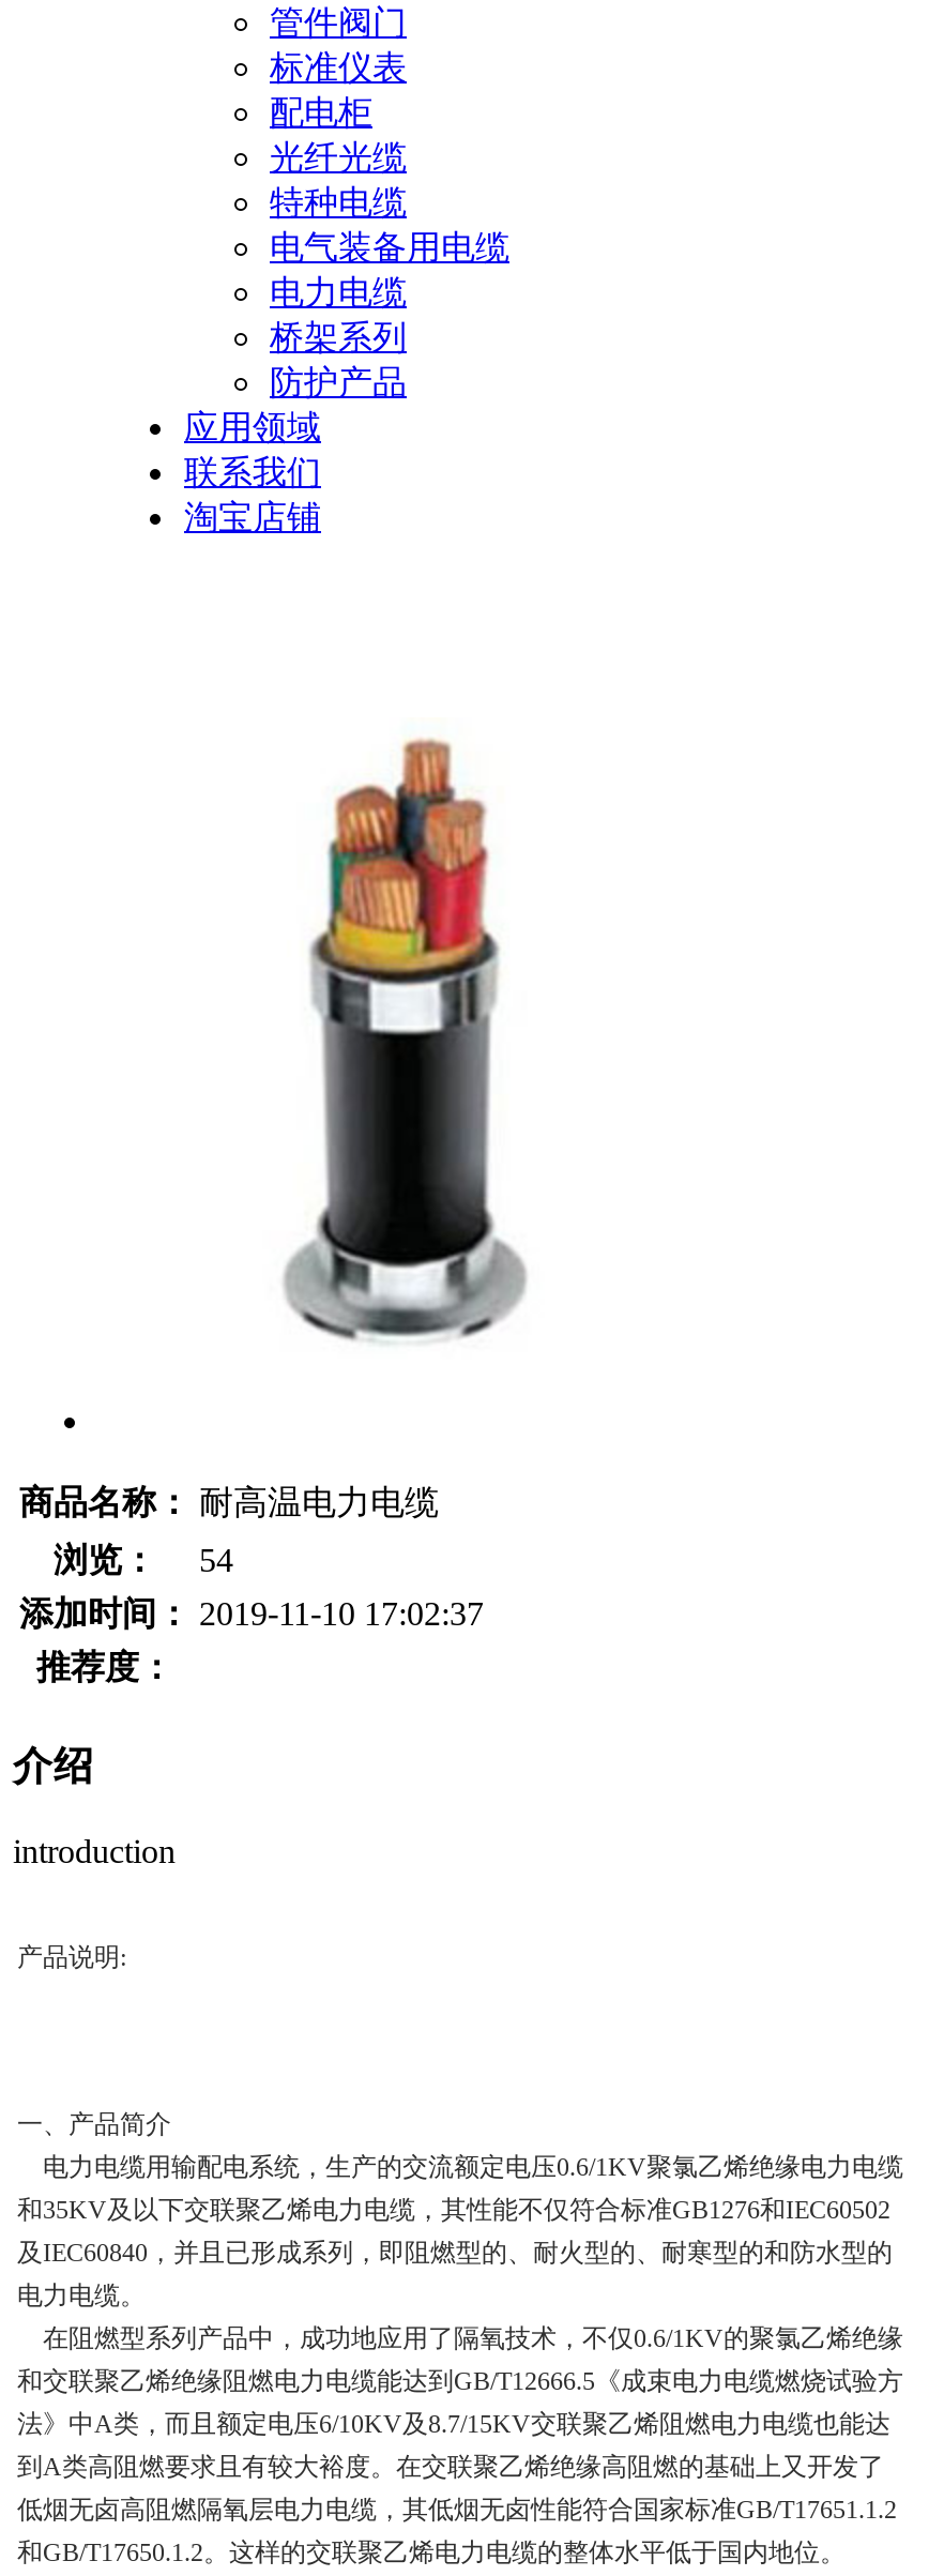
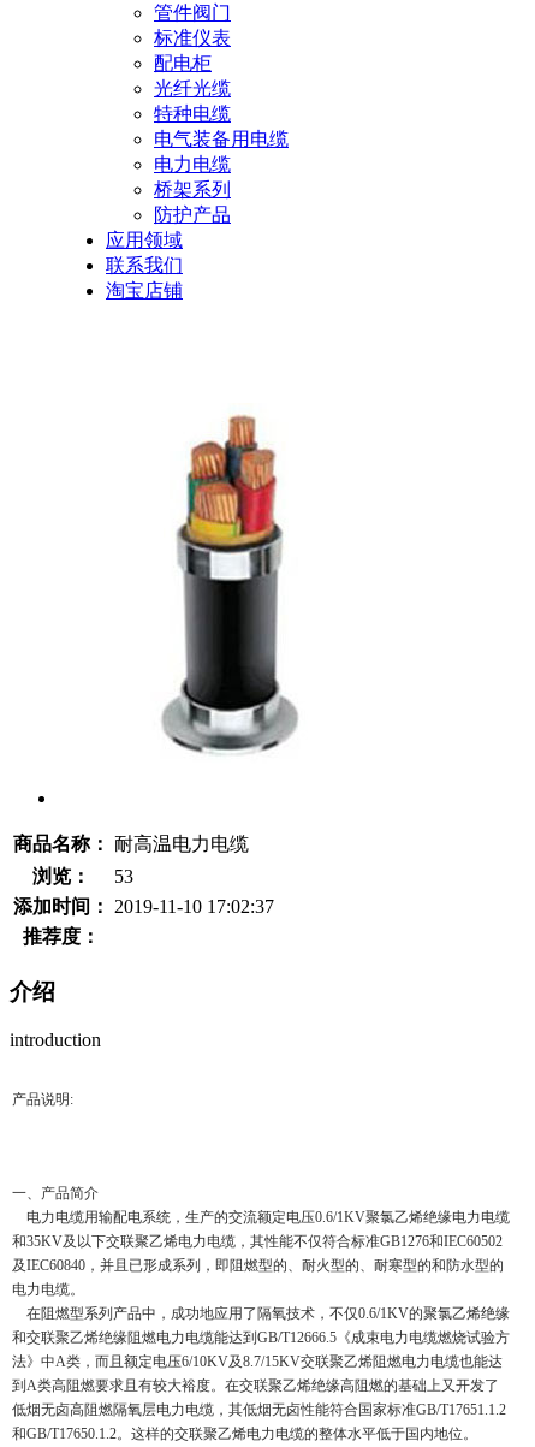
- 浏览： 54
+ 浏览： 53
